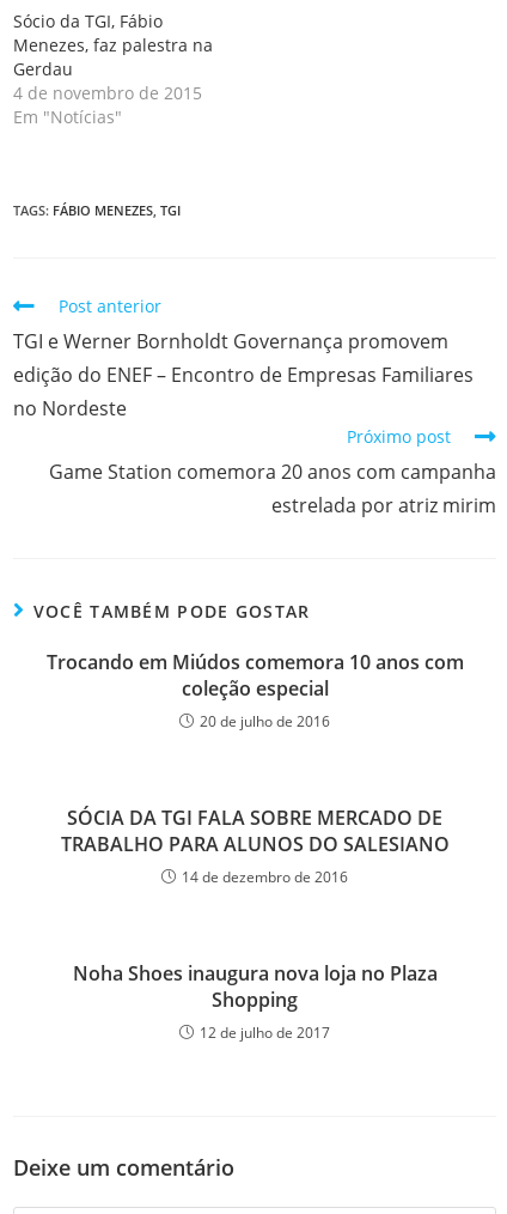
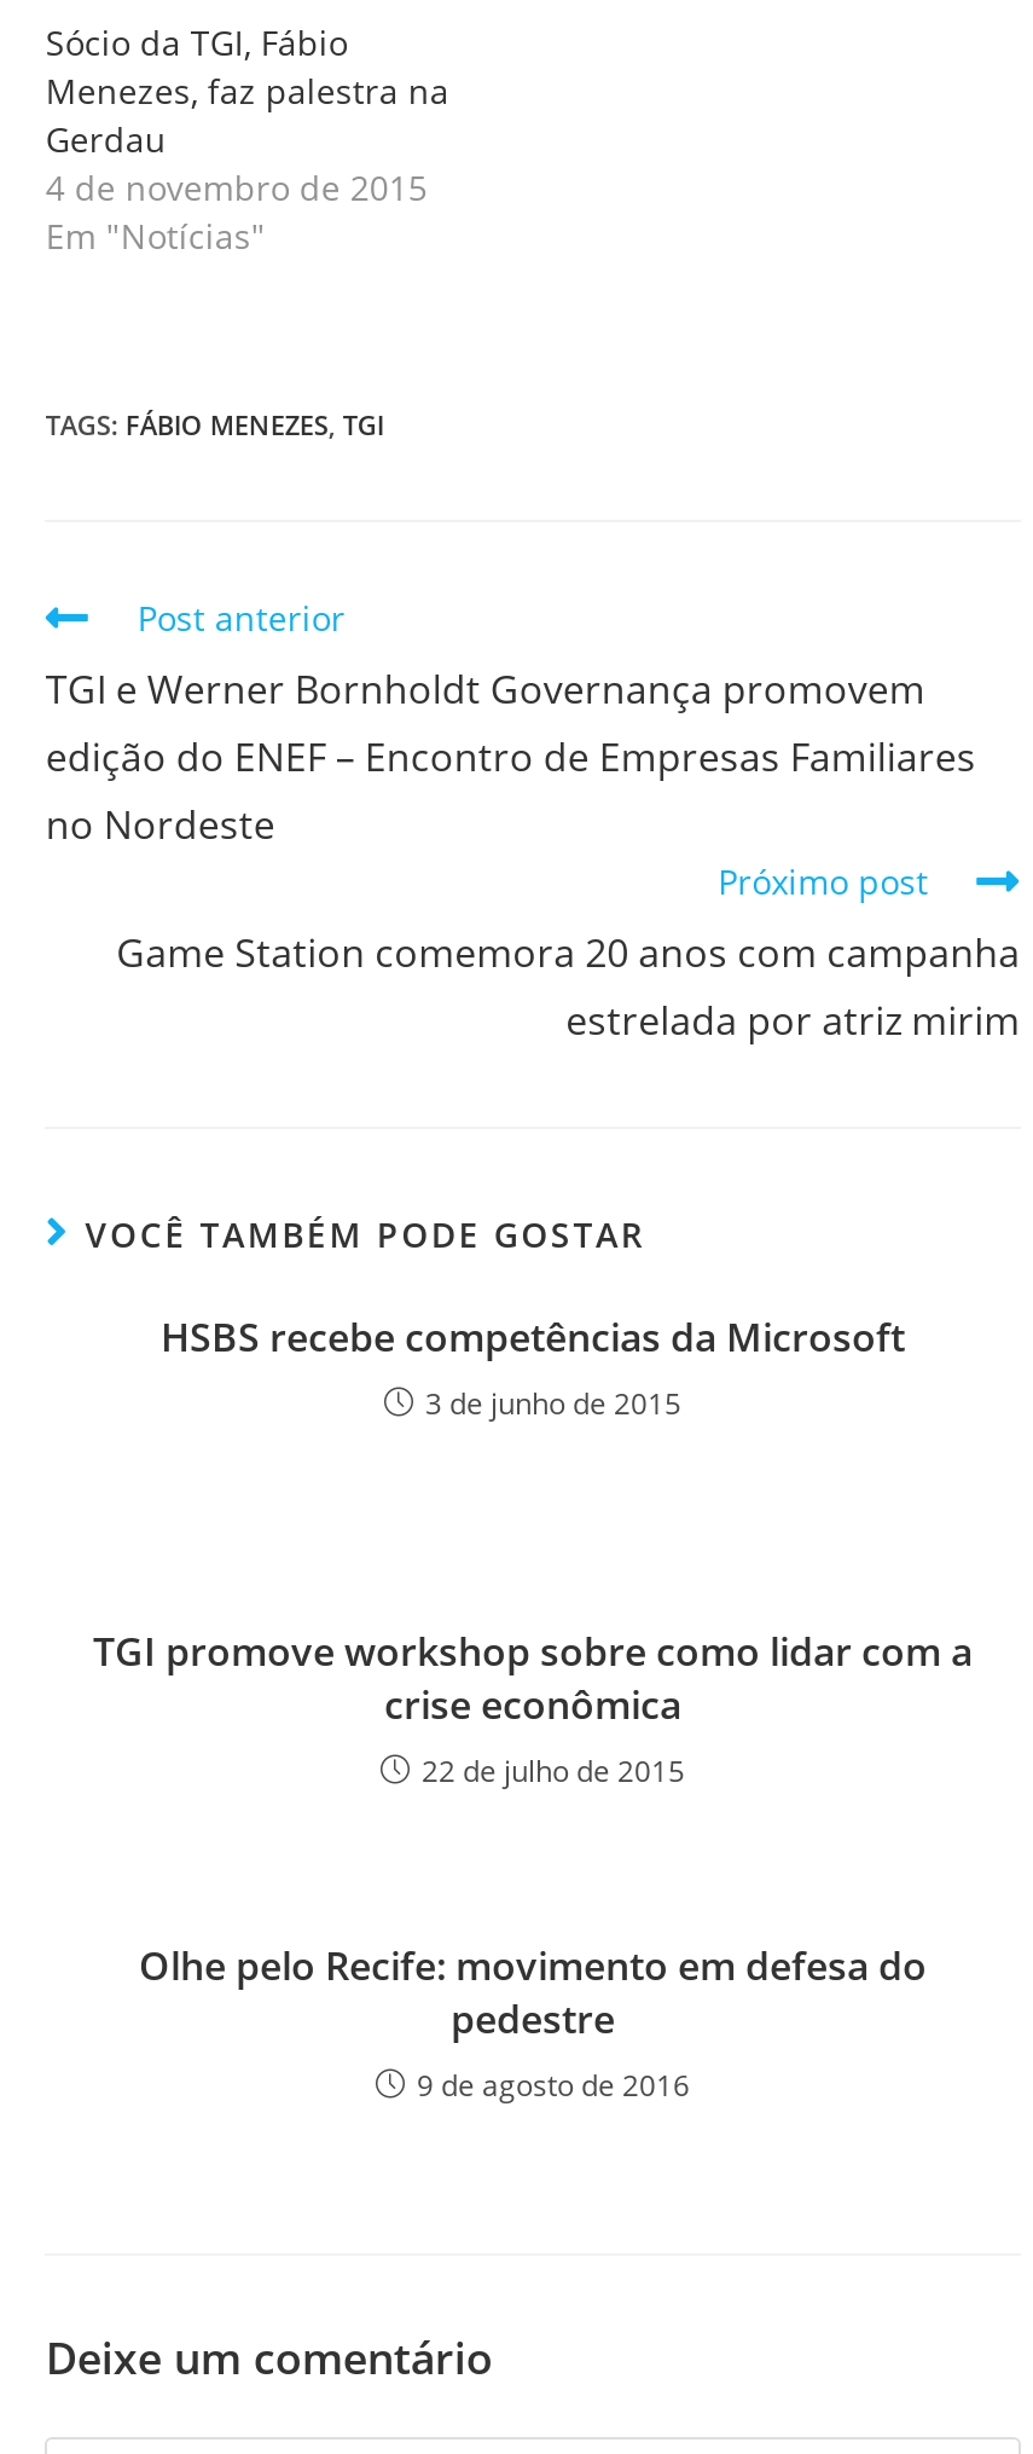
- Trocando em Miúdos comemora 10 anos com
- coleção especial
- 20 de julho de 2016
+ HSBS recebe competências da Microsoft
+ 3 de junho de 2015

- SÓCIA DA TGI FALA SOBRE MERCADO DE
- TRABALHO PARA ALUNOS DO SALESIANO
- 14 de dezembro de 2016
+ TGI promove workshop sobre como lidar com a
+ crise econômica
+ 22 de julho de 2015

- Noha Shoes inaugura nova loja no Plaza
- Shopping
- 12 de julho de 2017
+ Olhe pelo Recife: movimento em defesa do
+ pedestre
+ 9 de agosto de 2016
